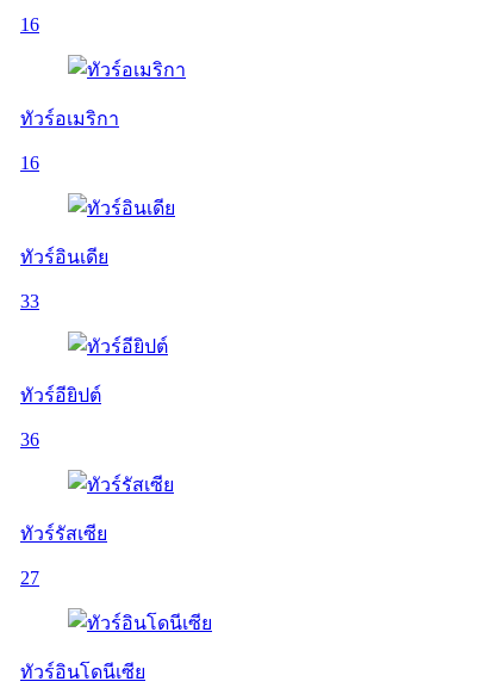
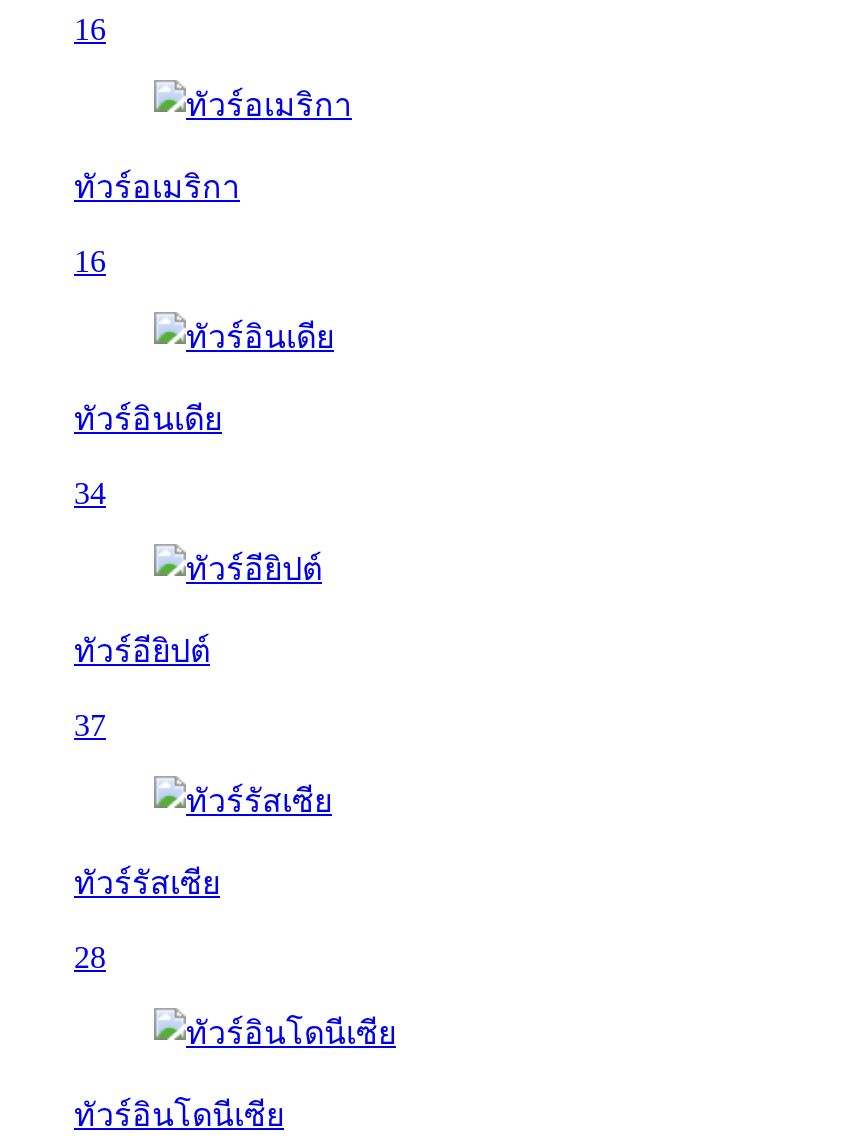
- 33
+ 34

- 36
+ 37

- 27
+ 28
